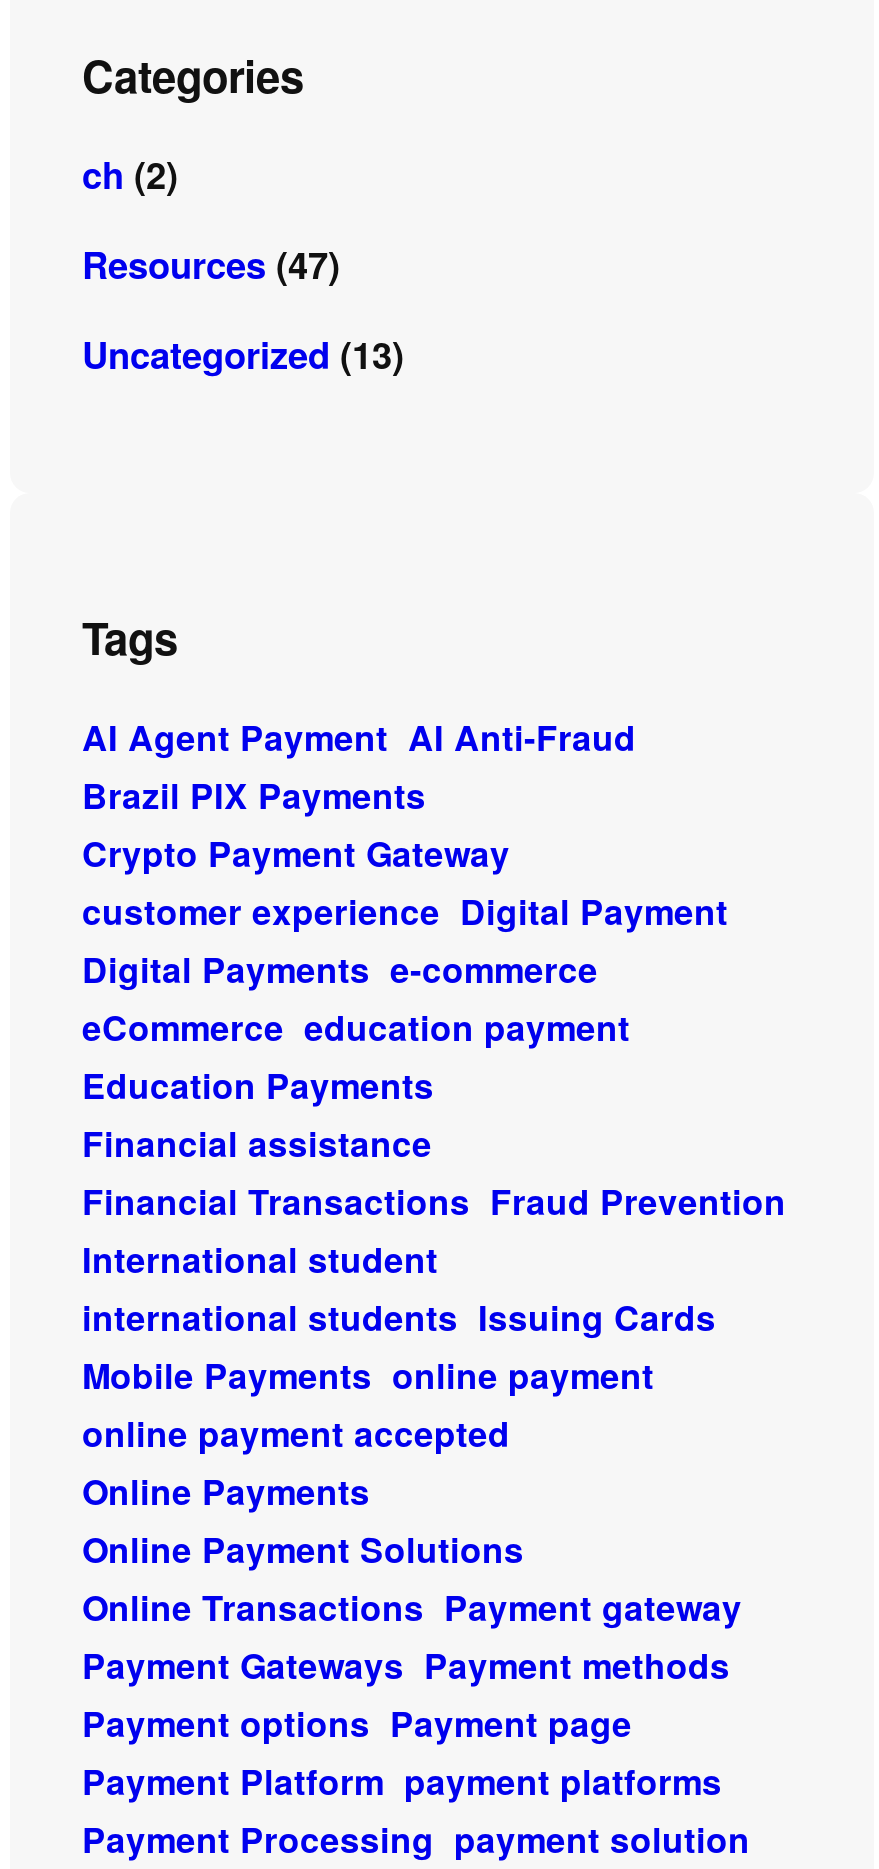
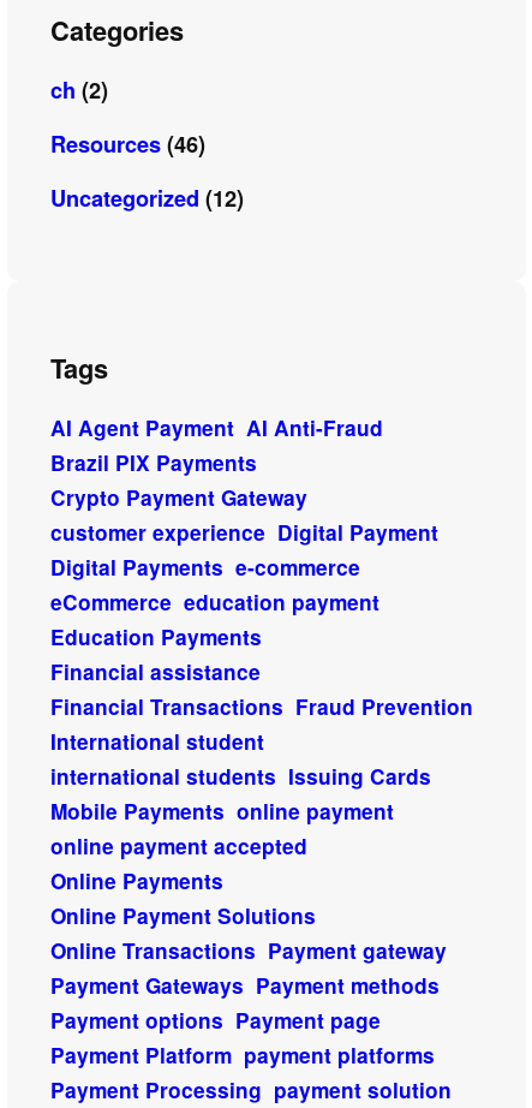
- Resources (47)
+ Resources (46)

- Uncategorized (13)
+ Uncategorized (12)
